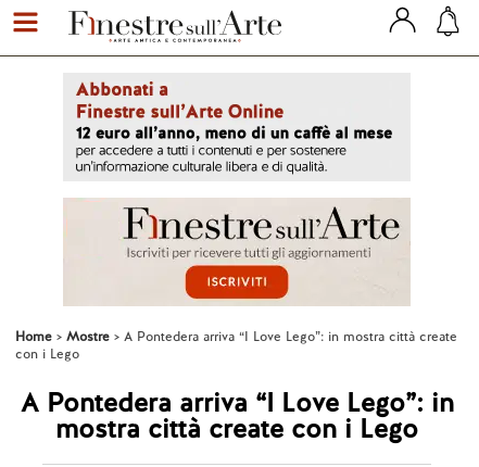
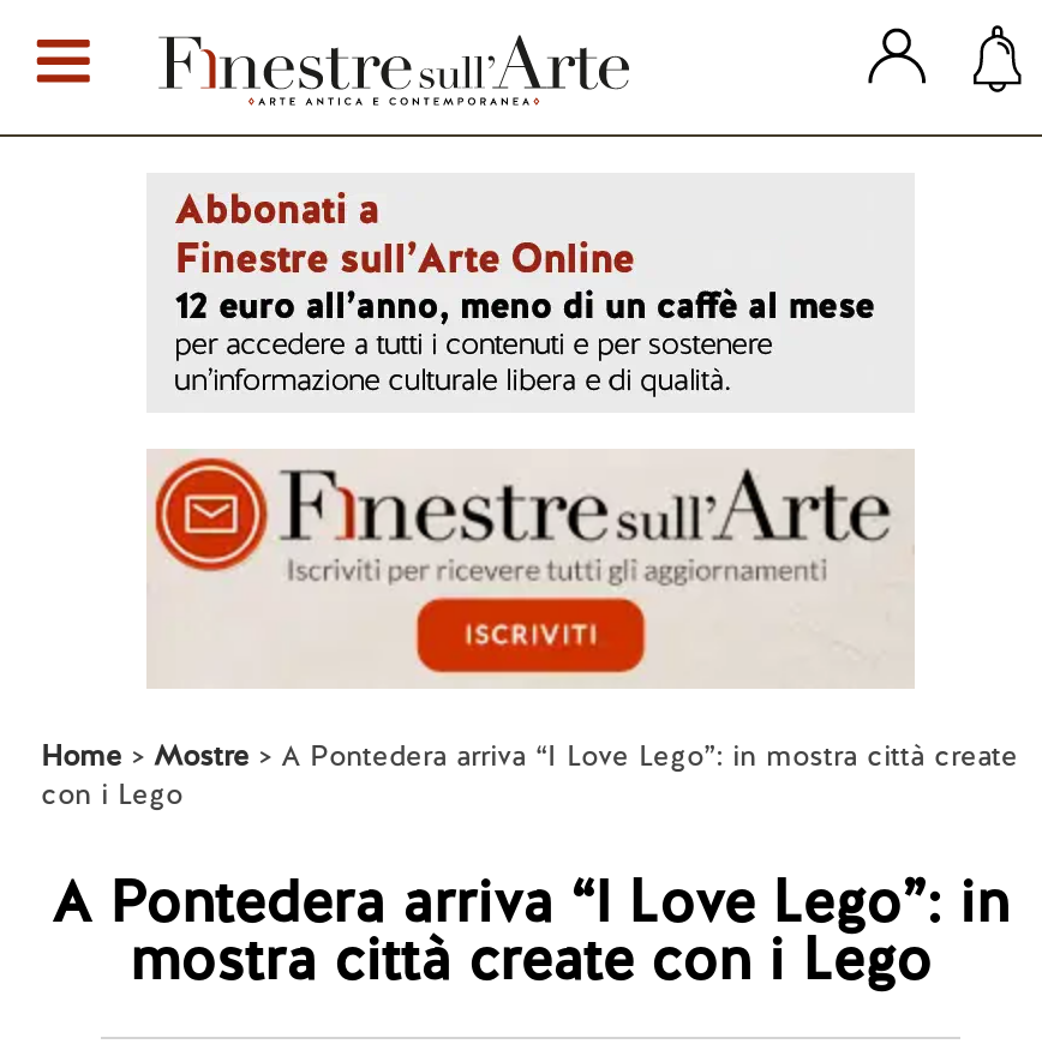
+ [image]
